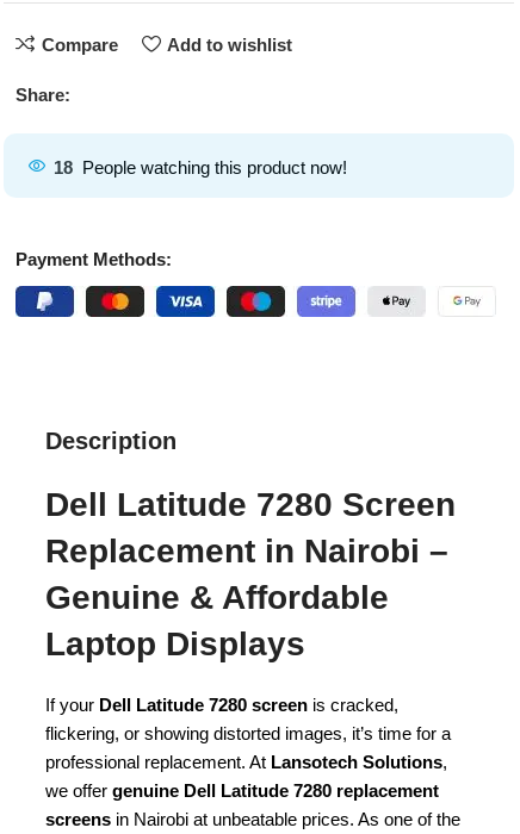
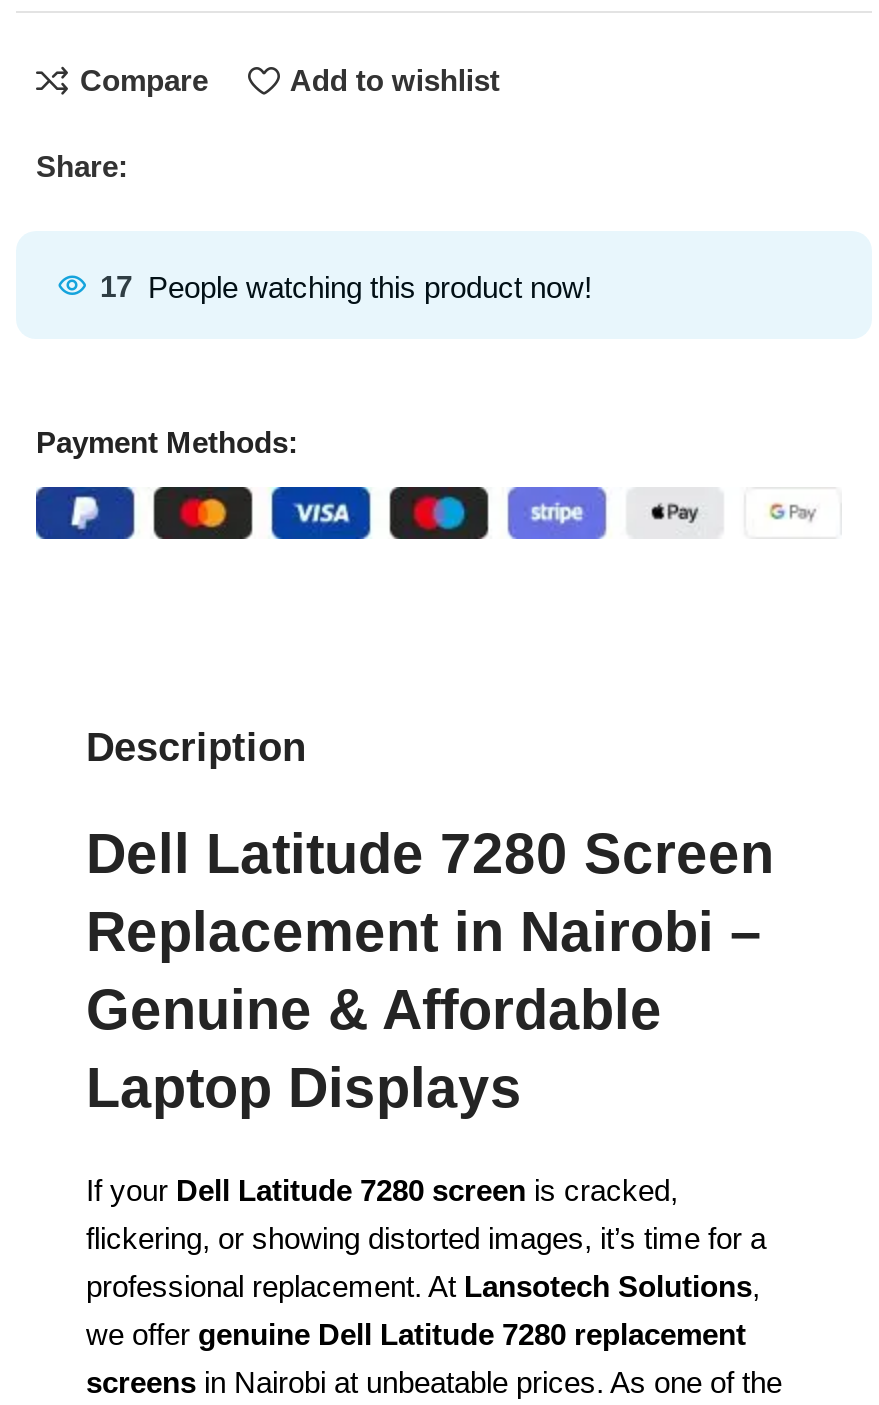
- 18 People watching this product now!
+ 17 People watching this product now!
